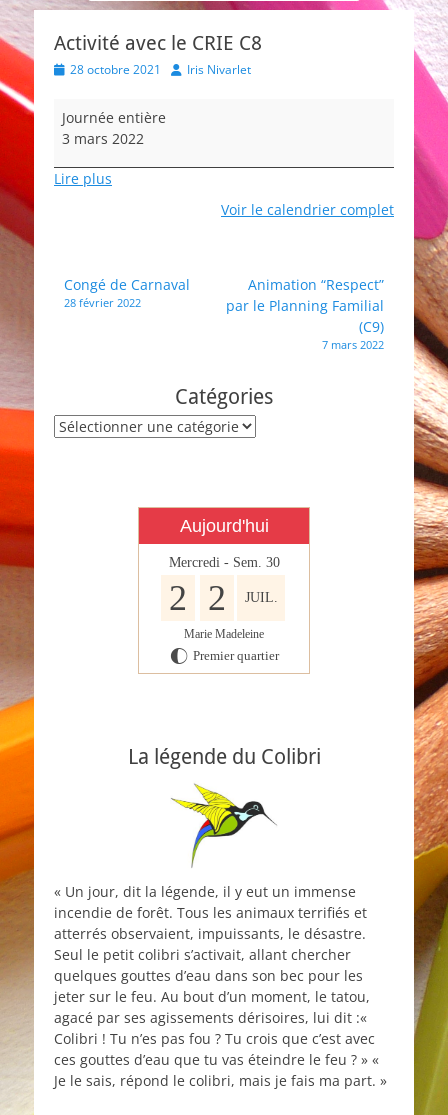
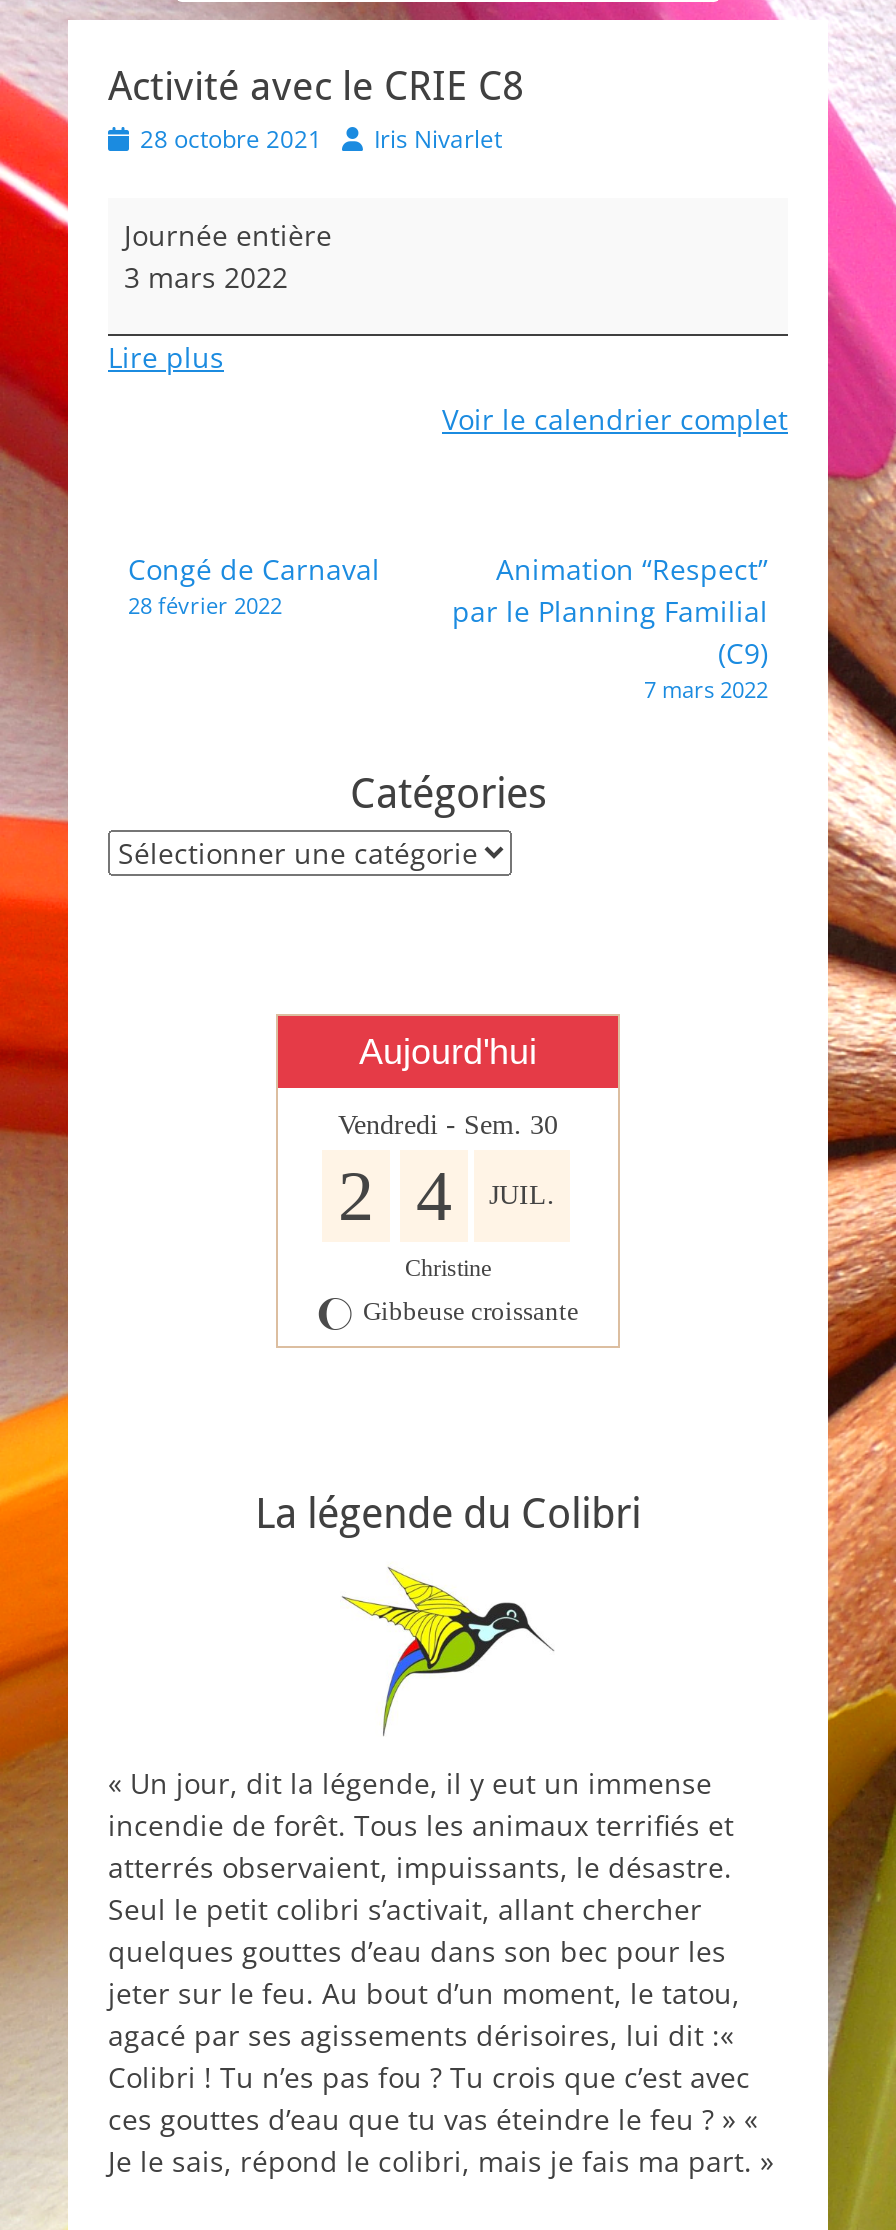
- Mercredi - Sem. 30
+ Vendredi - Sem. 30

- 2 2 JUIL.
+ 2 4 JUIL.

- Marie Madeleine
- H Premier quartier
+ Christine
+ J Gibbeuse croissante
